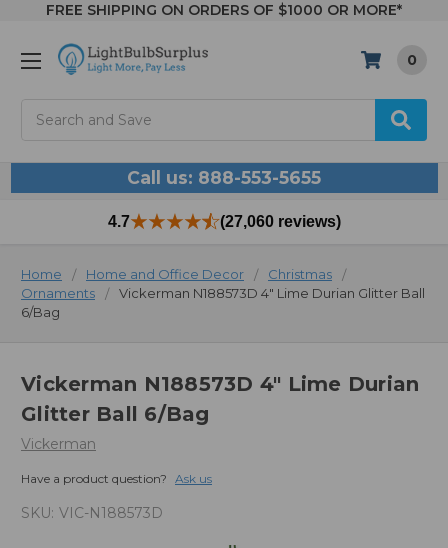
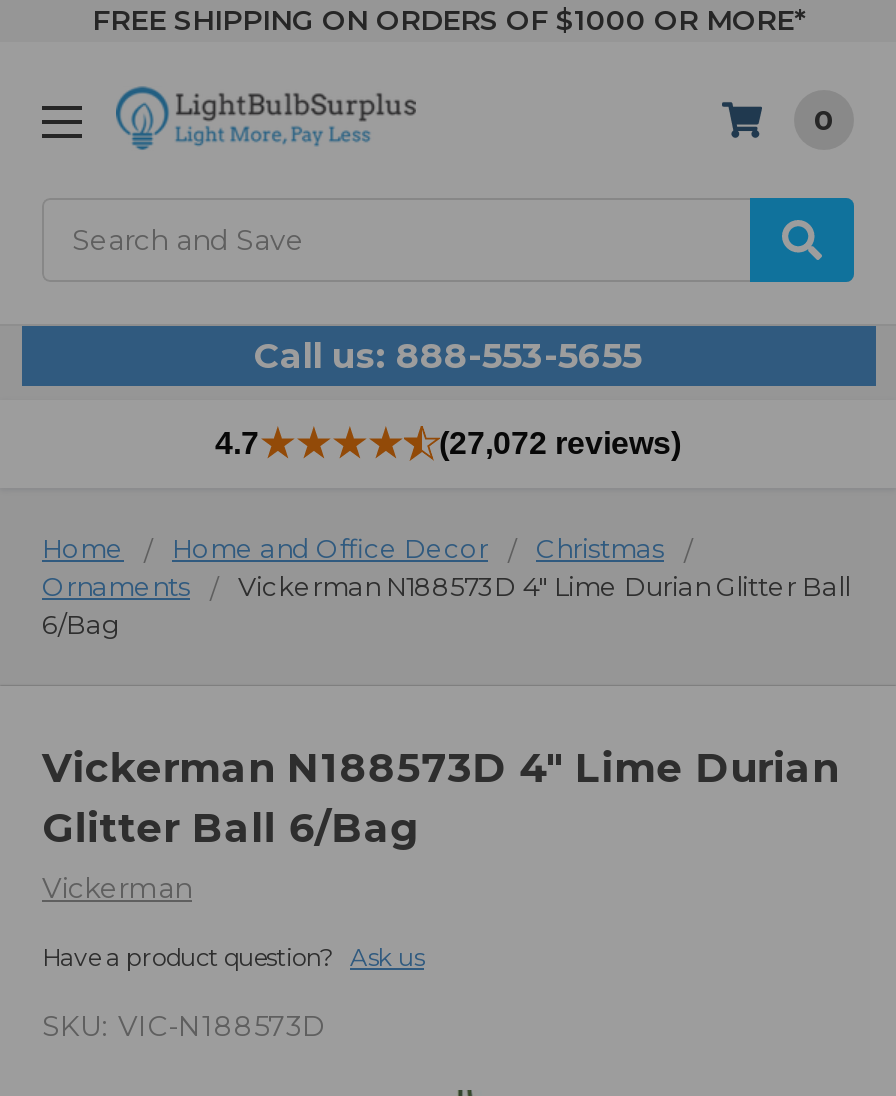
- (27,060 reviews)
+ (27,072 reviews)
